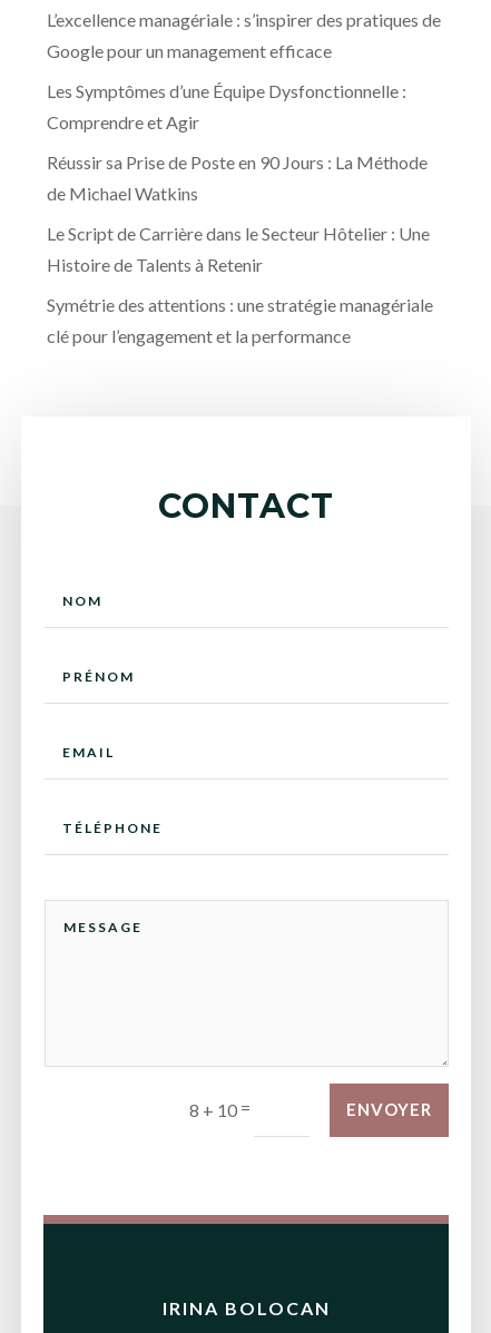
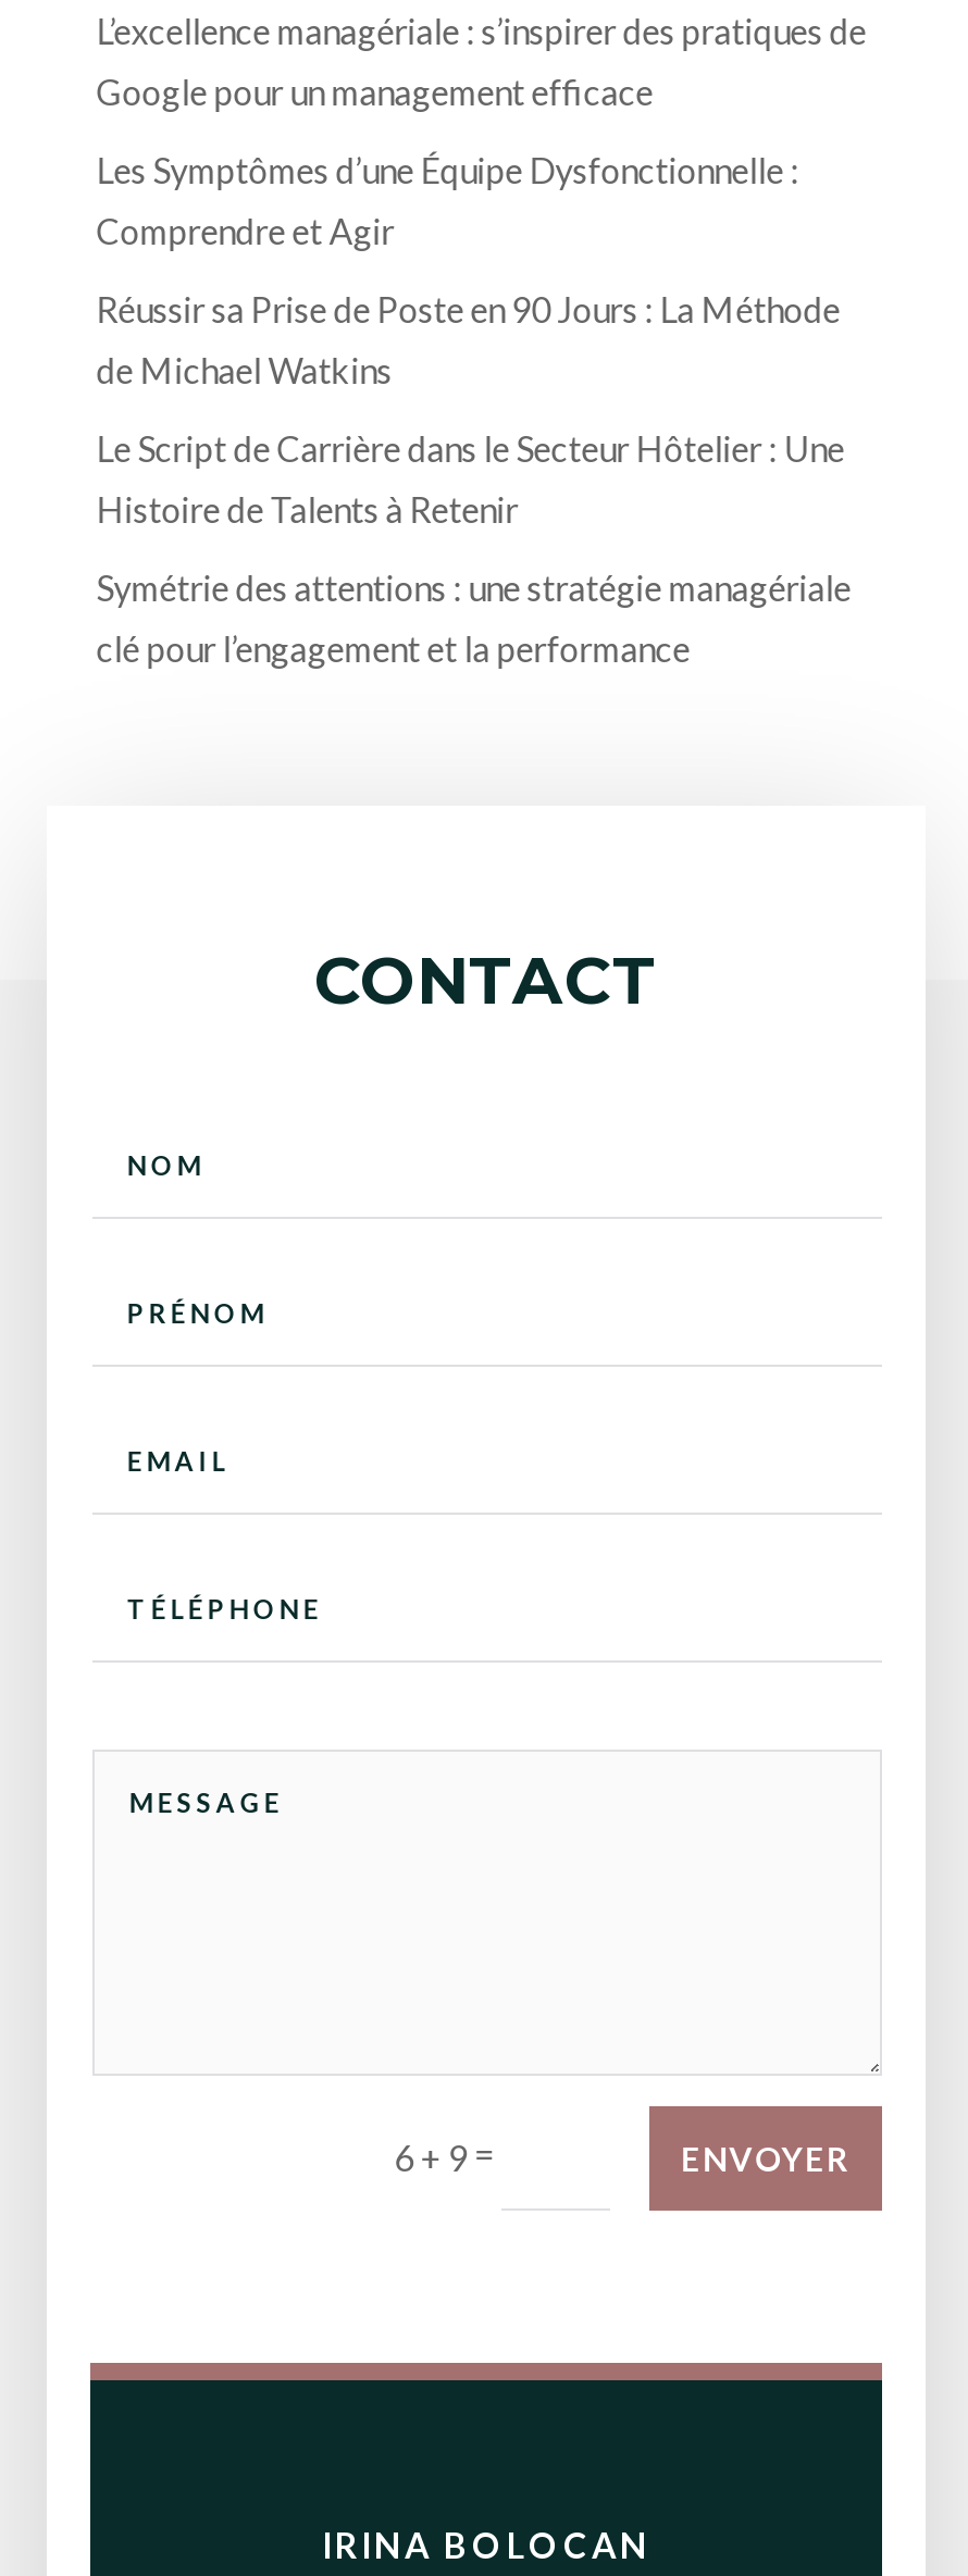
- 8 + 10 =
+ 6 + 9 =
